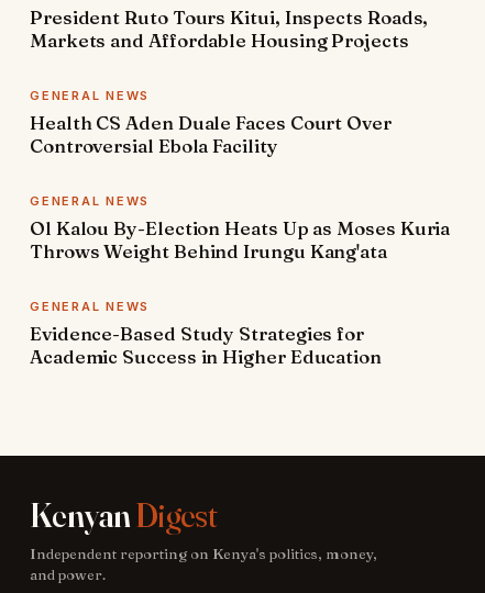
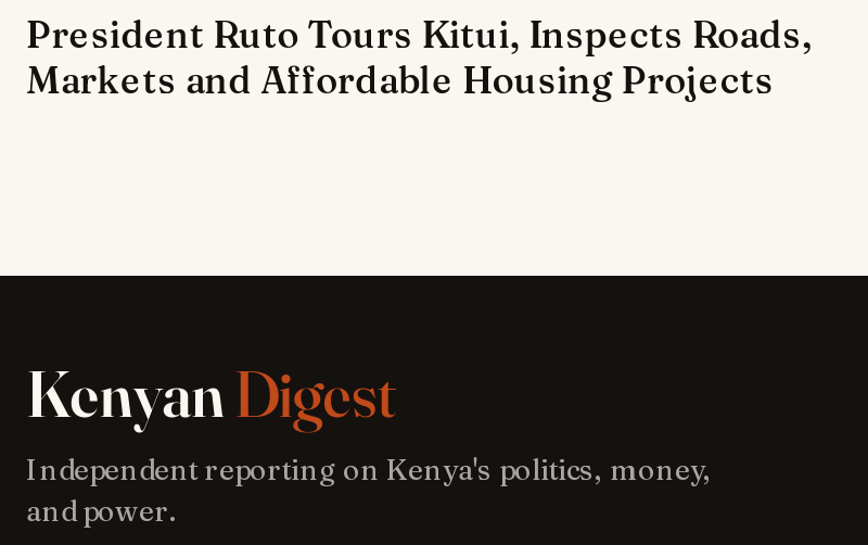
- GENERAL NEWS
- Health CS Aden Duale Faces Court Over
- Controversial Ebola Facility
- GENERAL NEWS
- Ol Kalou By-Election Heats Up as Moses Kuria
- Throws Weight Behind Irungu Kang'ata
- GENERAL NEWS
- Evidence-Based Study Strategies for
- Academic Success in Higher Education
